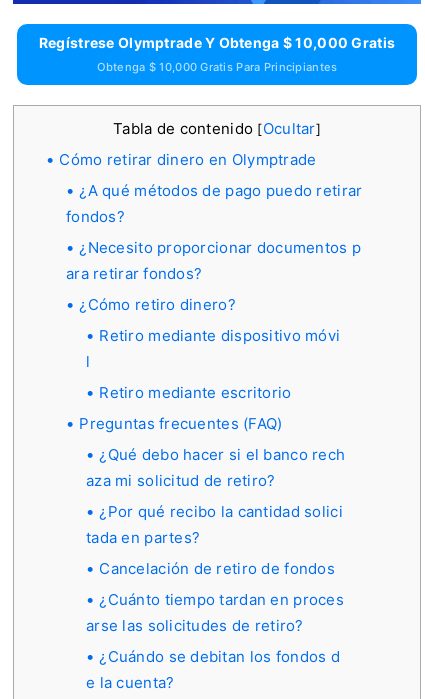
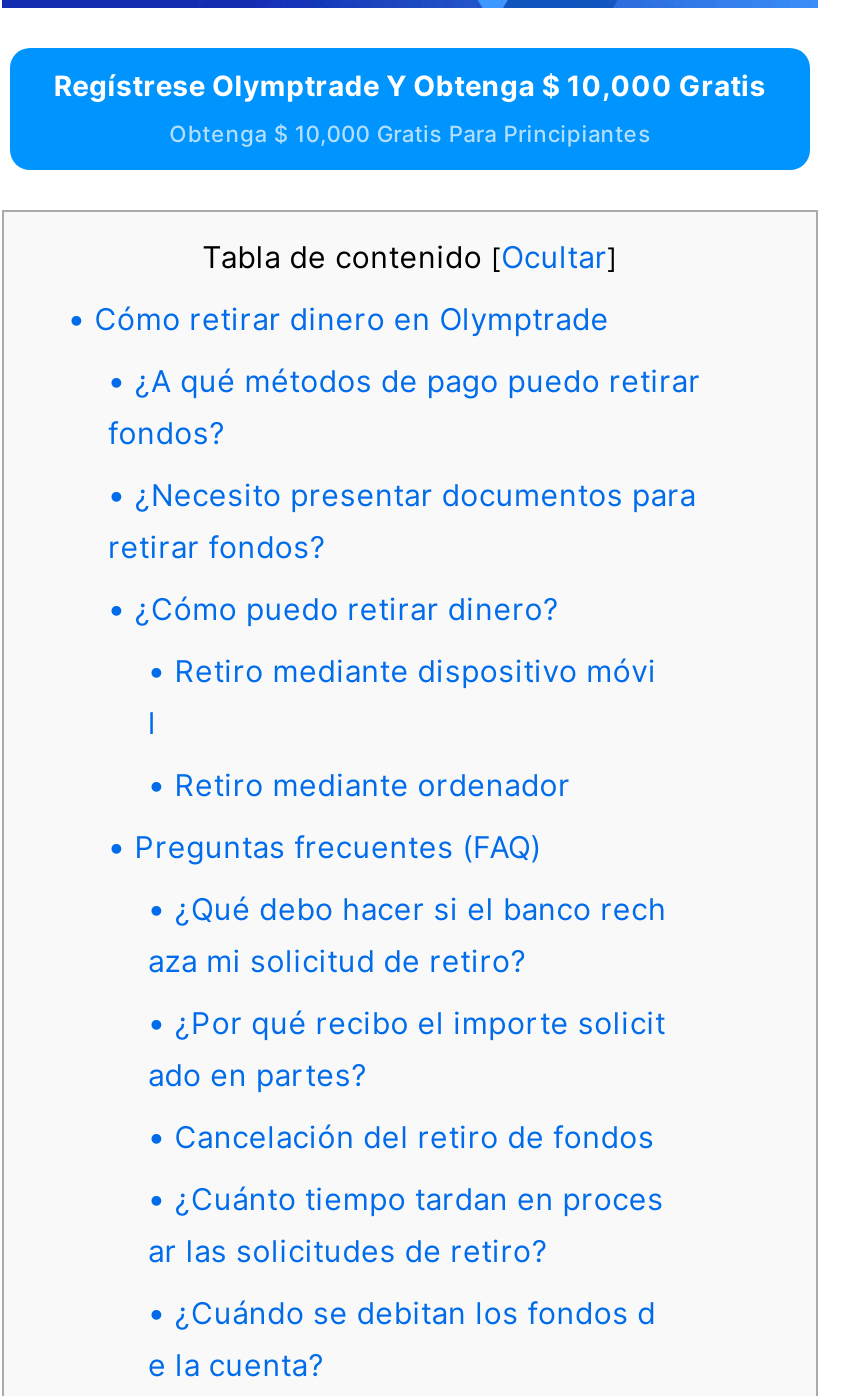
- ¿Necesito proporcionar documentos p
- ara retirar fondos?
+ ¿Necesito presentar documentos para
+ retirar fondos?

- ¿Cómo retiro dinero?
+ ¿Cómo puedo retirar dinero?

- Retiro mediante escritorio
+ Retiro mediante ordenador

- ¿Por qué recibo la cantidad solici
+ ¿Por qué recibo el importe solicit

- tada en partes?
+ ado en partes?

- Cancelación de retiro de fondos
+ Cancelación del retiro de fondos

- arse las solicitudes de retiro?
+ ar las solicitudes de retiro?
